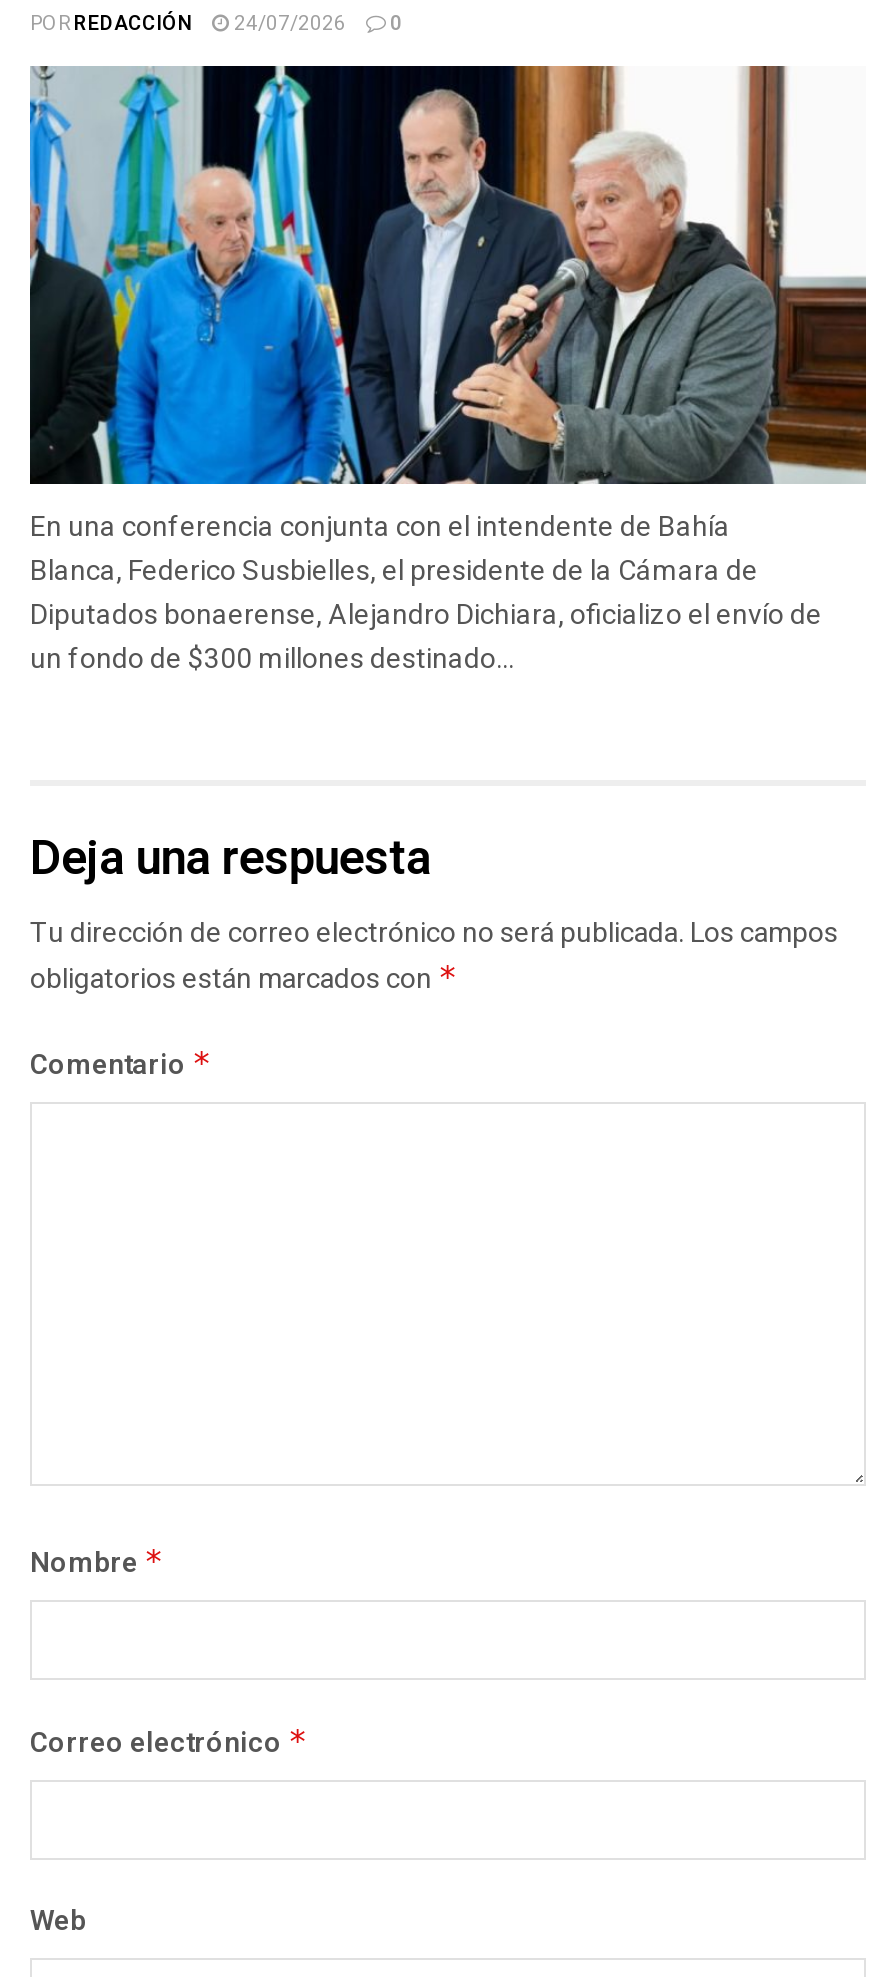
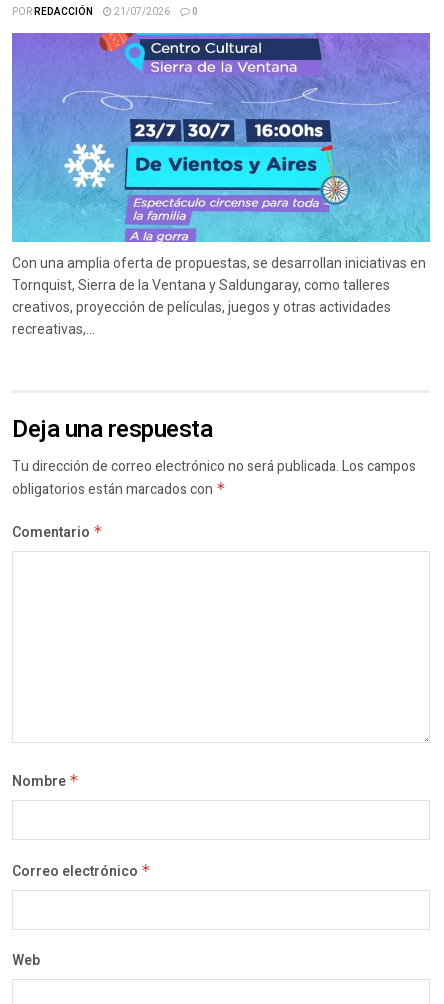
- 24/07/2026
+ 21/07/2026

- [image]
- En una conferencia conjunta con el intendente de Bahía
- Blanca, Federico Susbielles, el presidente de la Cámara de
- Diputados bonaerense, Alejandro Dichiara, oficializo el envío de
- un fondo de $300 millones destinado...
+ [image]
+ Con una amplia oferta de propuestas, se desarrollan iniciativas en
+ Tornquist, Sierra de la Ventana y Saldungaray, como talleres
+ creativos, proyección de películas, juegos y otras actividades
+ recreativas,...
